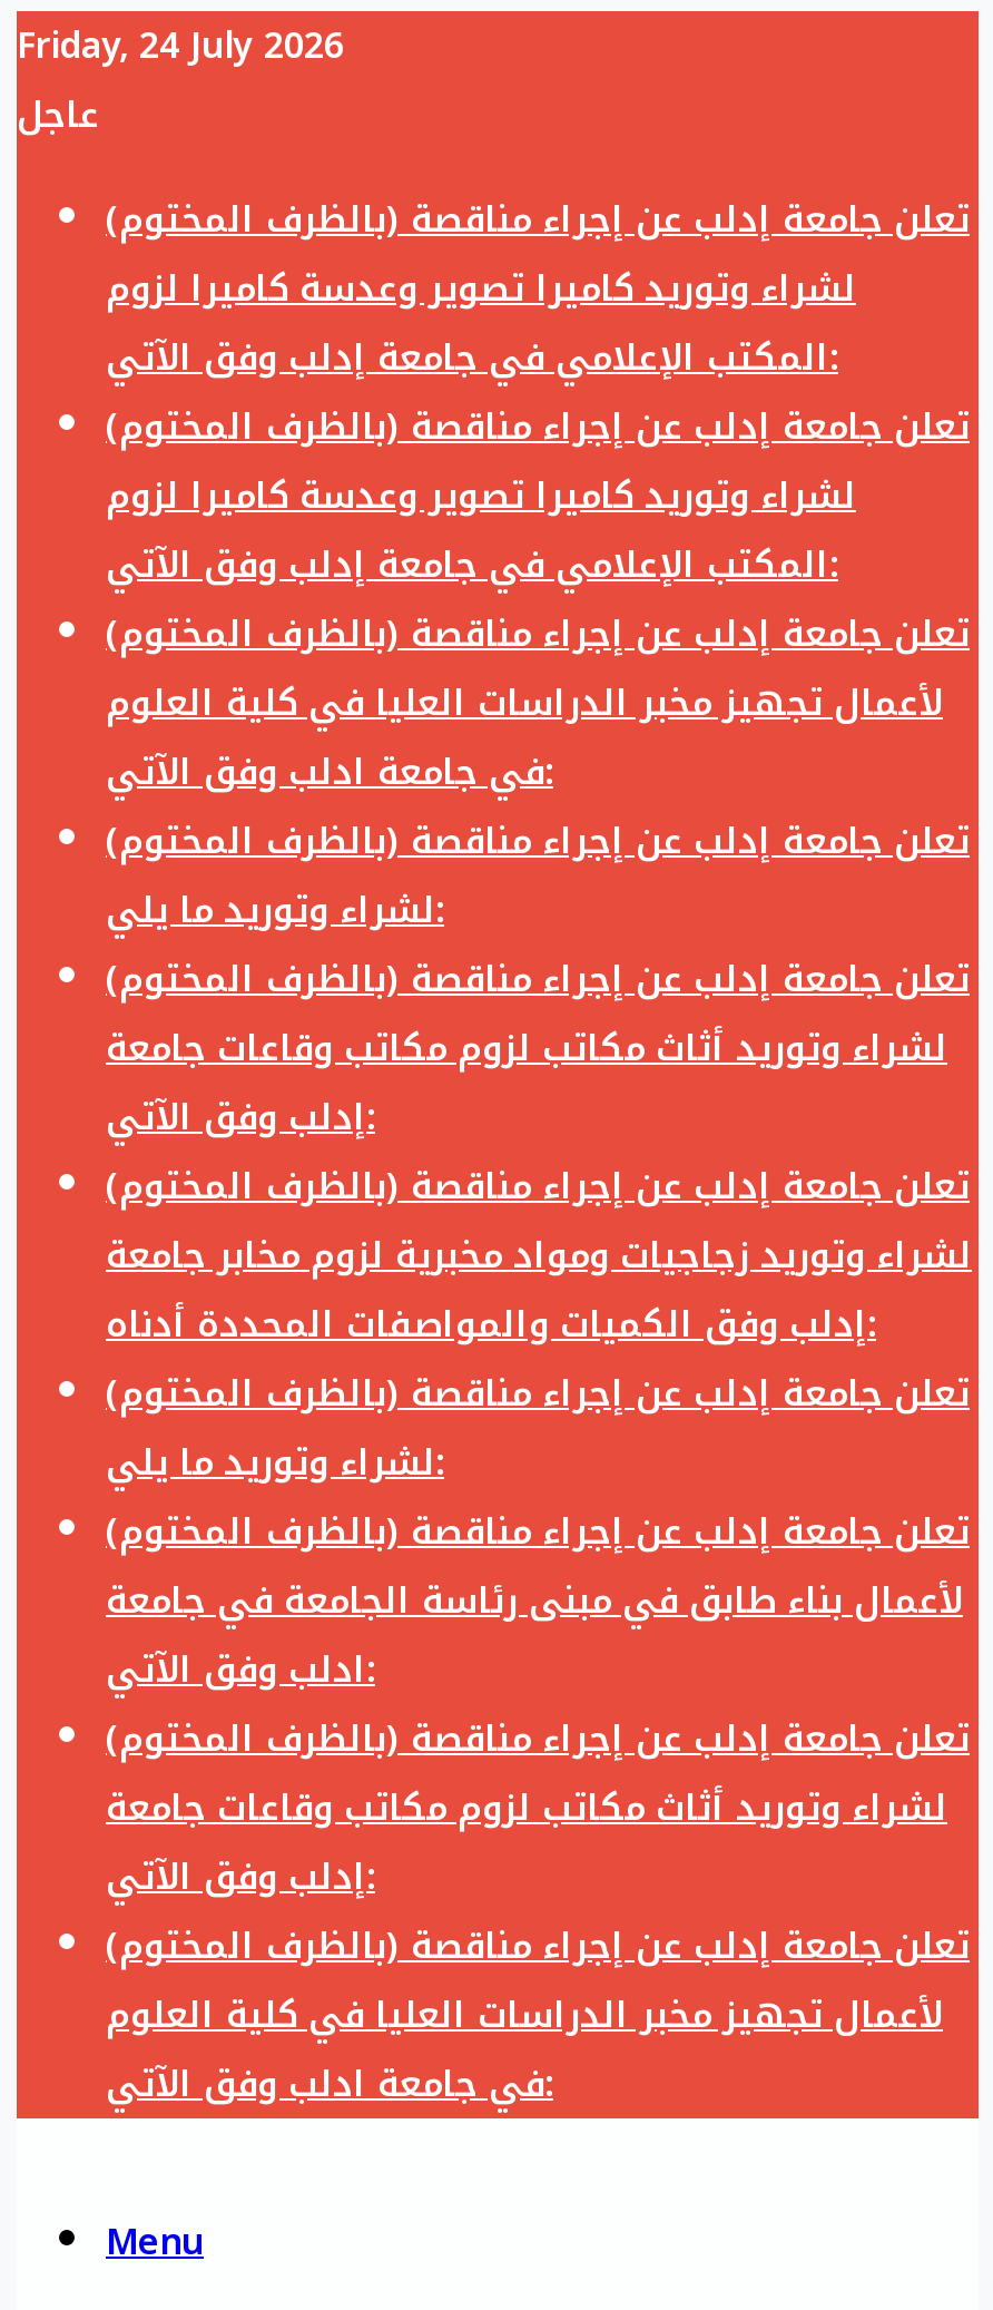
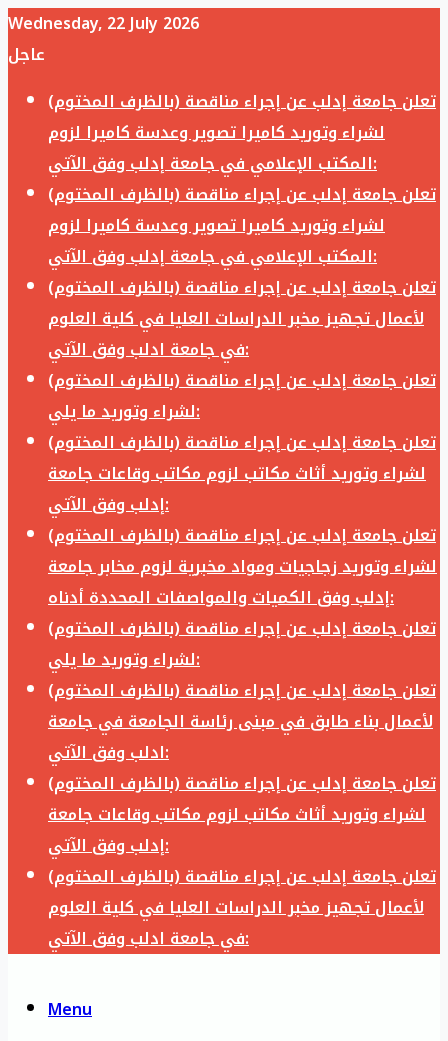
- Friday, 24 July 2026
+ Wednesday, 22 July 2026
